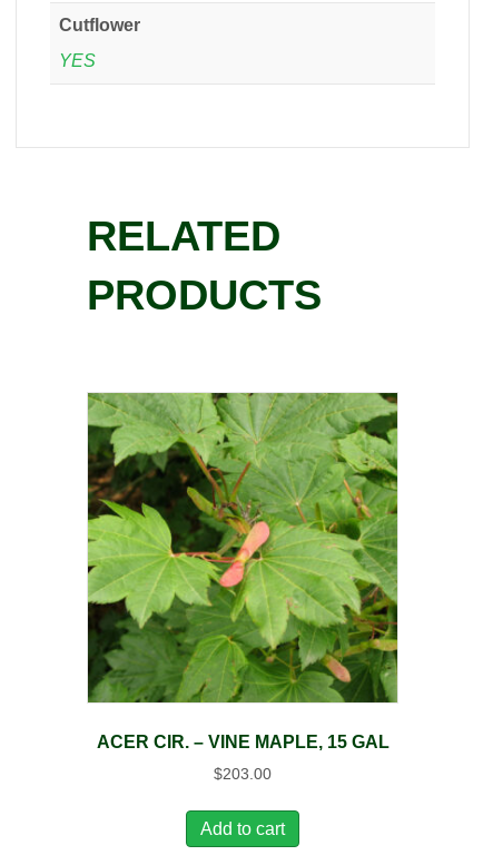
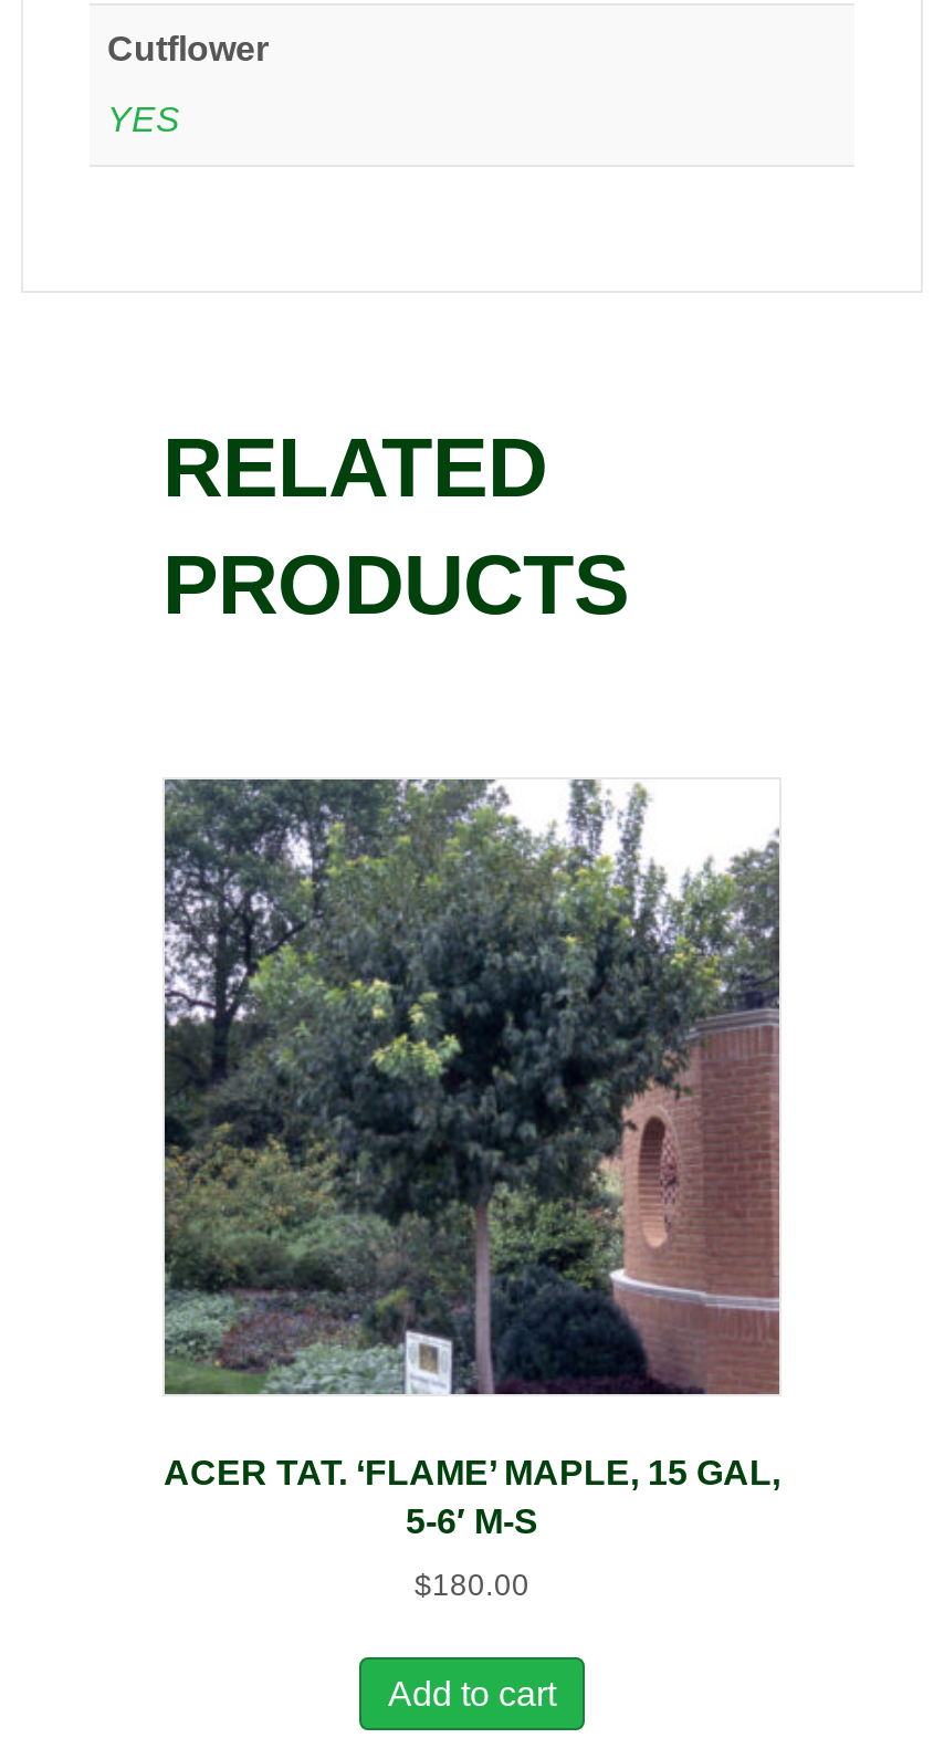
- [image]
- ACER CIR. – VINE MAPLE, 15 GAL
+ [image]
+ ACER TAT. ‘FLAME’ MAPLE, 15 GAL,
+ 5-6′ M-S

- $203.00
+ $180.00
